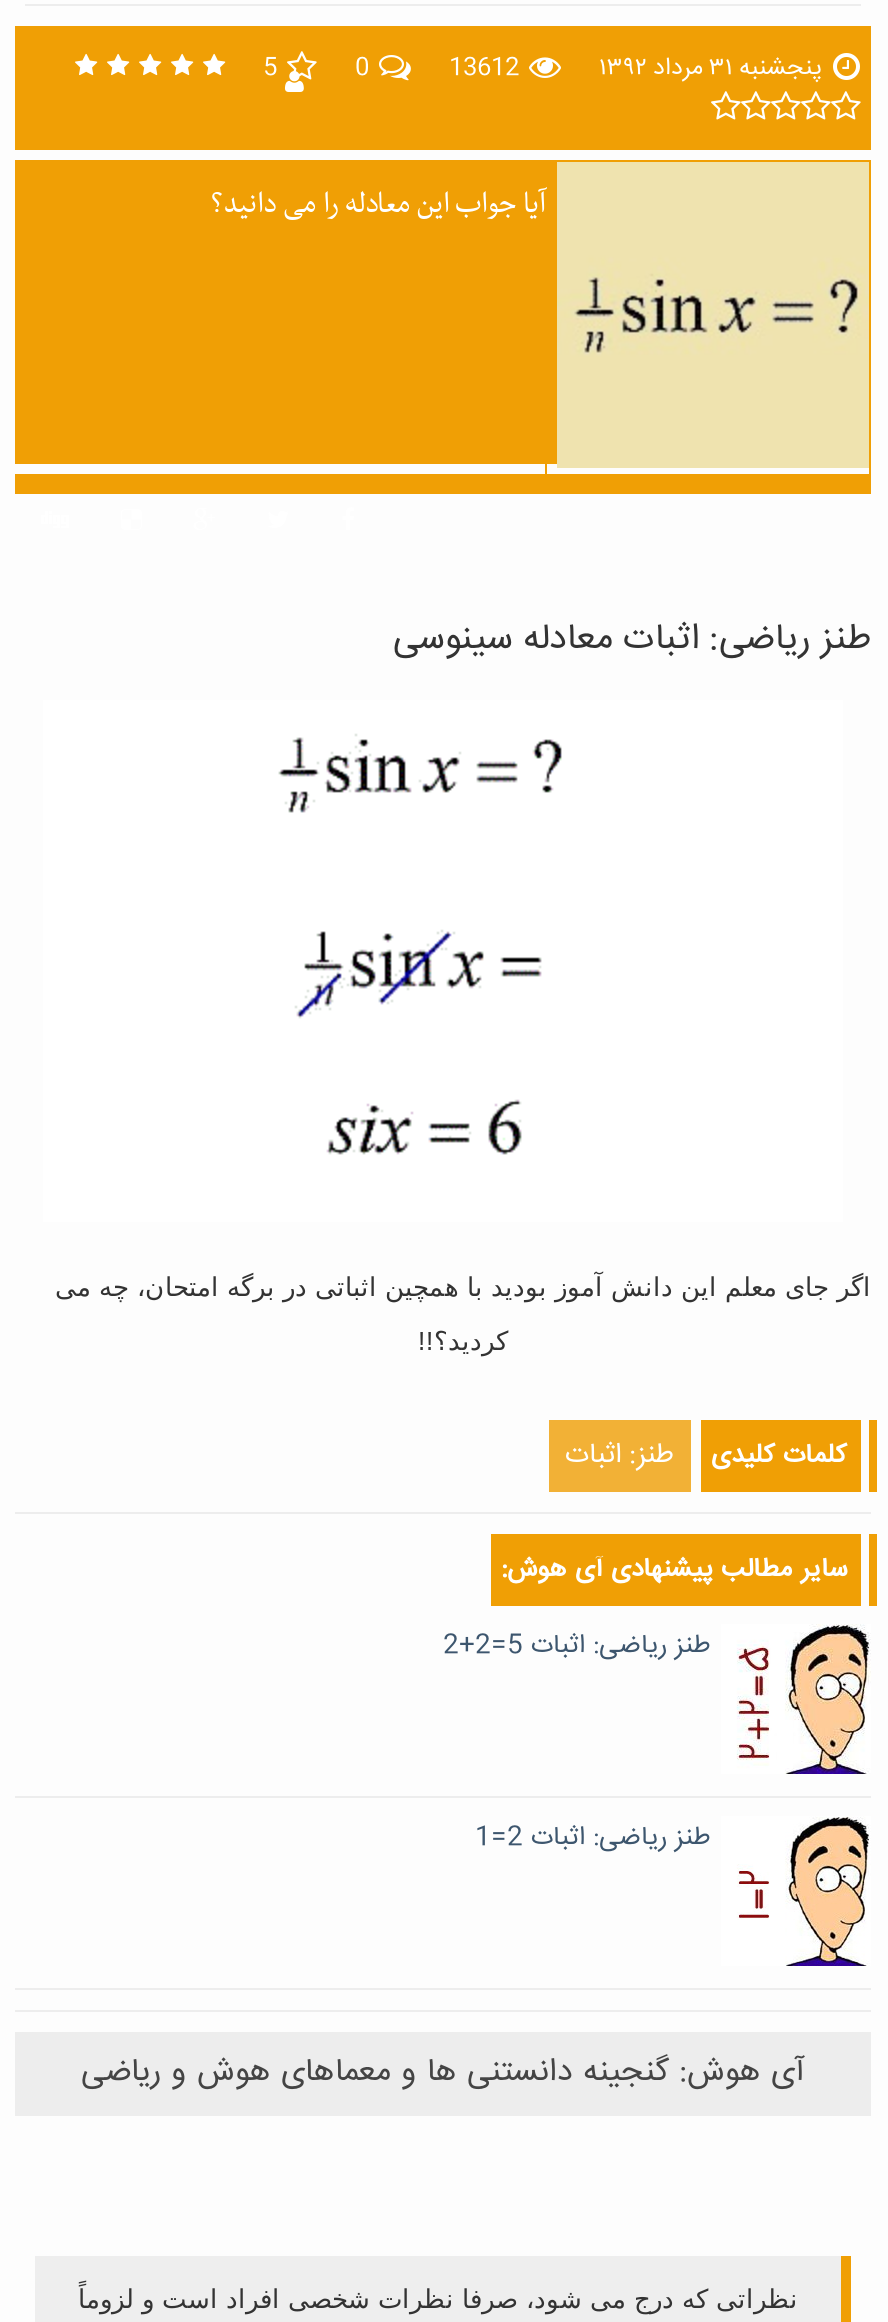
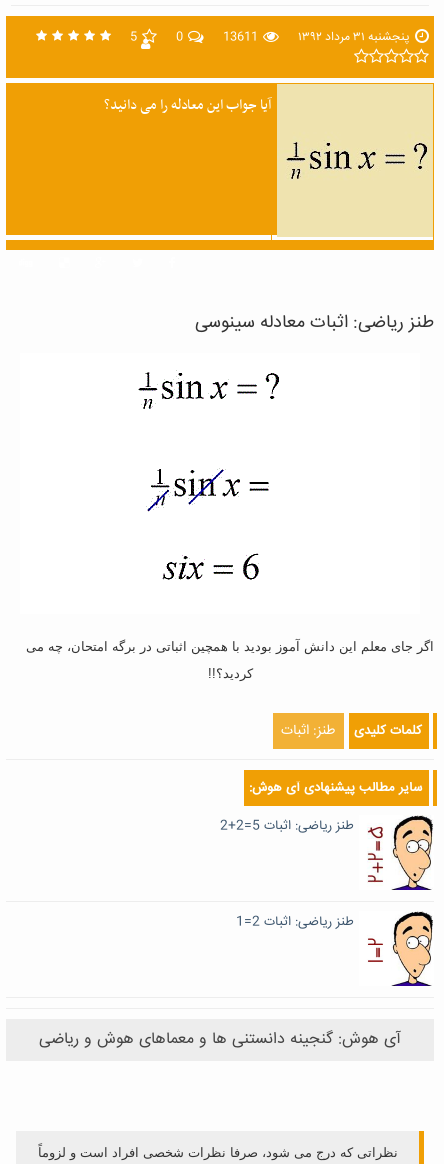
- 13612
+ 13611
